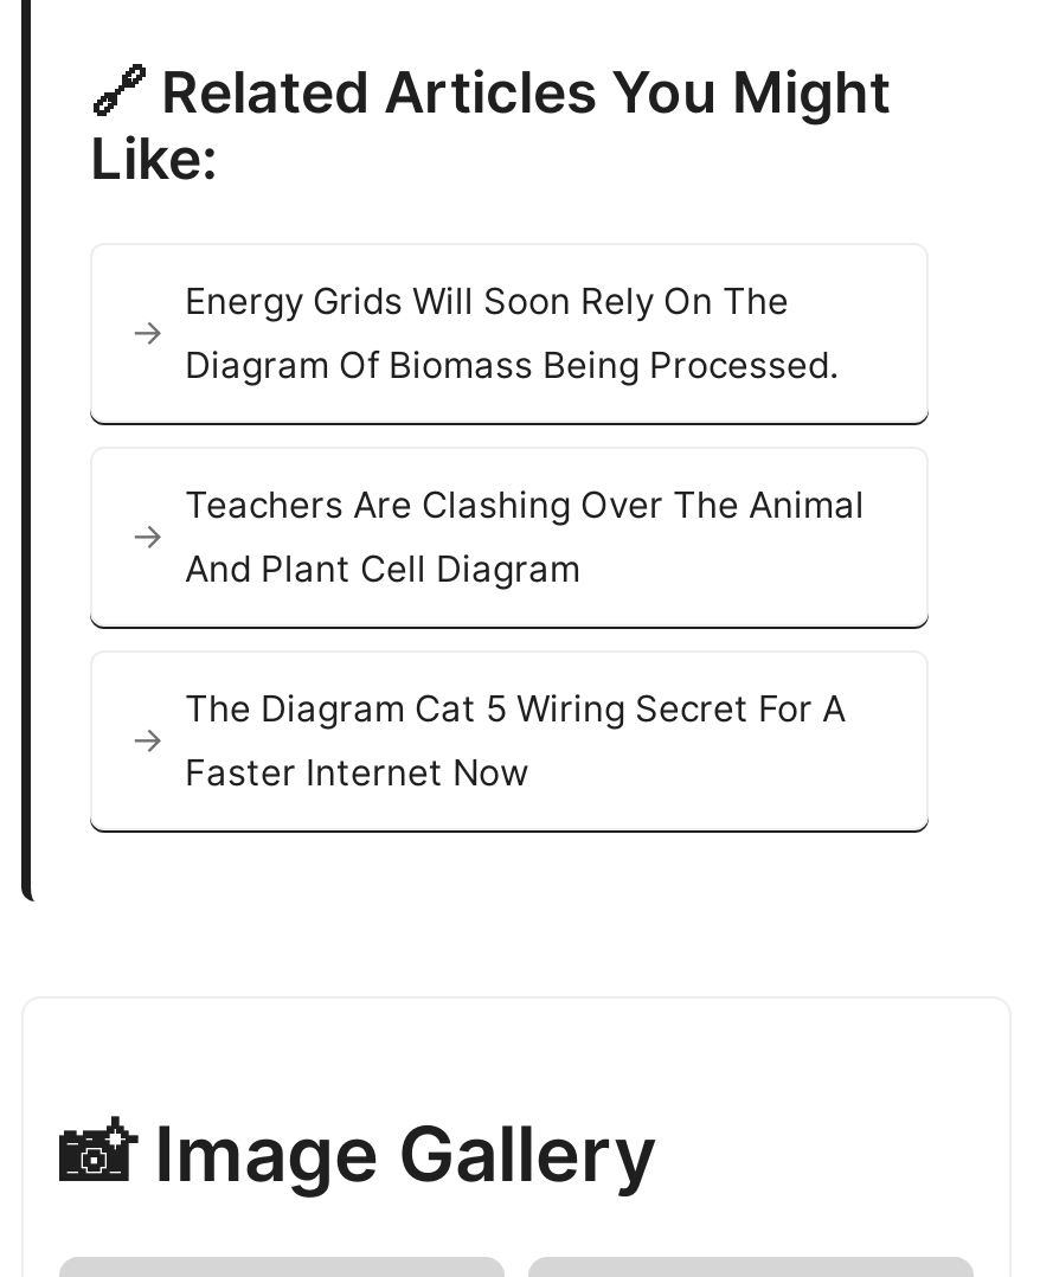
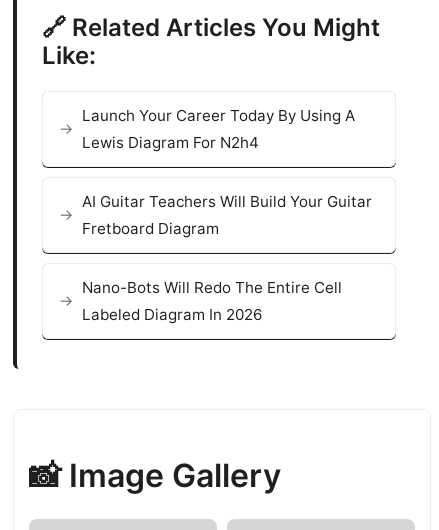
- Energy Grids Will Soon Rely On The
- Diagram Of Biomass Being Processed.
+ Launch Your Career Today By Using A
+ Lewis Diagram For N2h4

- Teachers Are Clashing Over The Animal
- And Plant Cell Diagram
+ AI Guitar Teachers Will Build Your Guitar
+ Fretboard Diagram

- The Diagram Cat 5 Wiring Secret For A
- Faster Internet Now
+ Nano-Bots Will Redo The Entire Cell
+ Labeled Diagram In 2026
